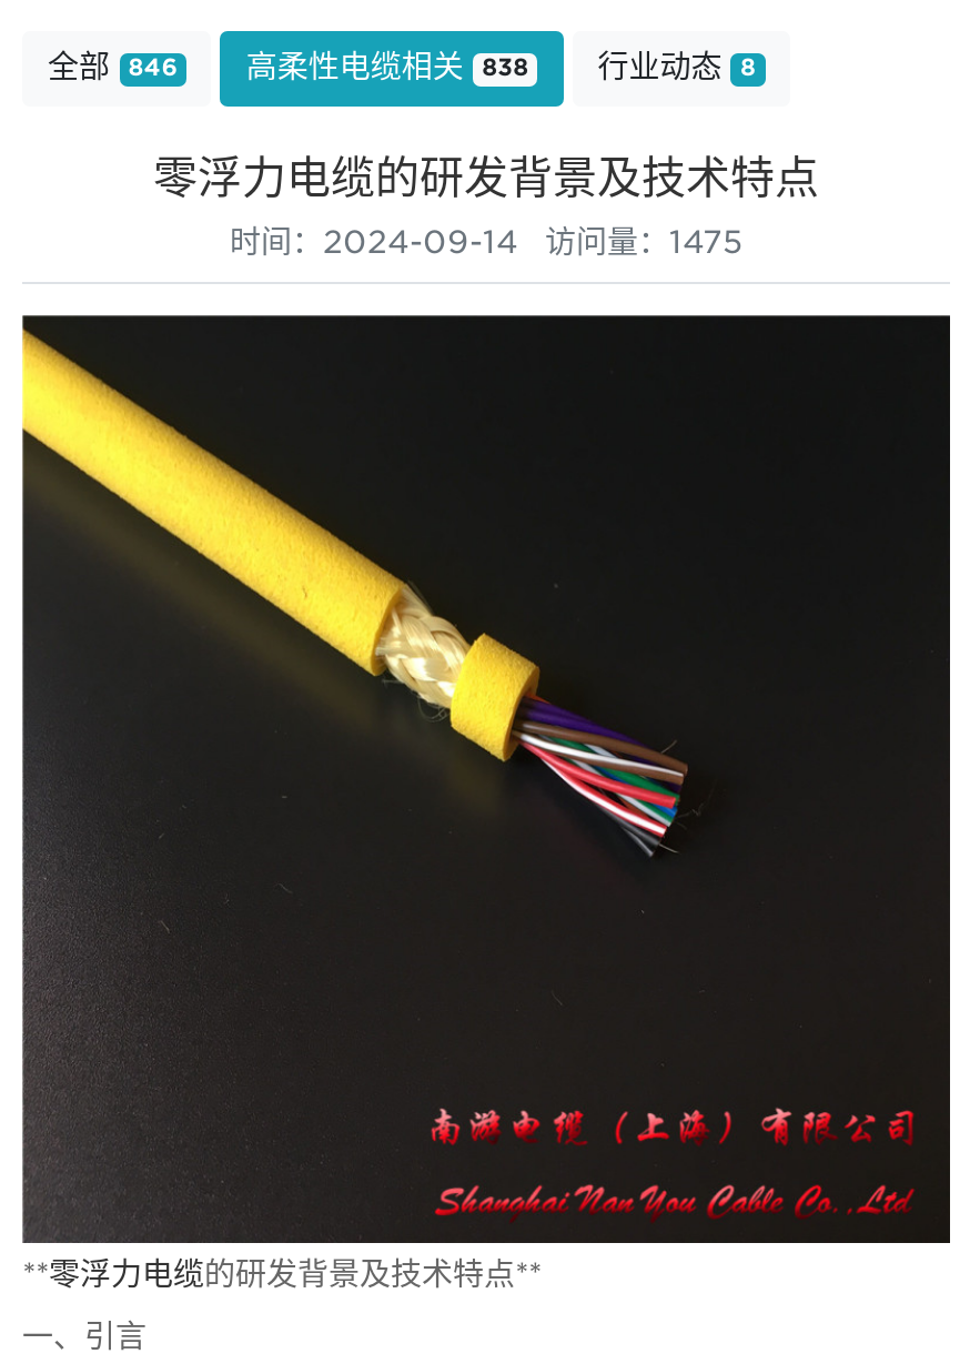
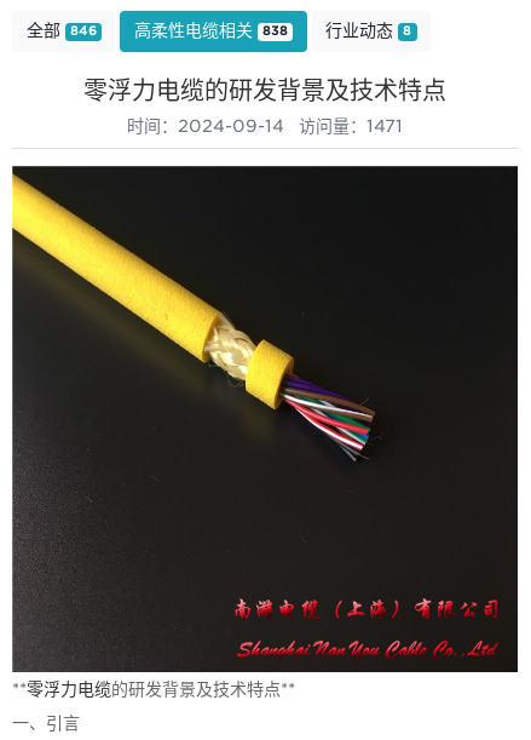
- 时间：2024-09-14 访问量：1475
+ 时间：2024-09-14 访问量：1471
